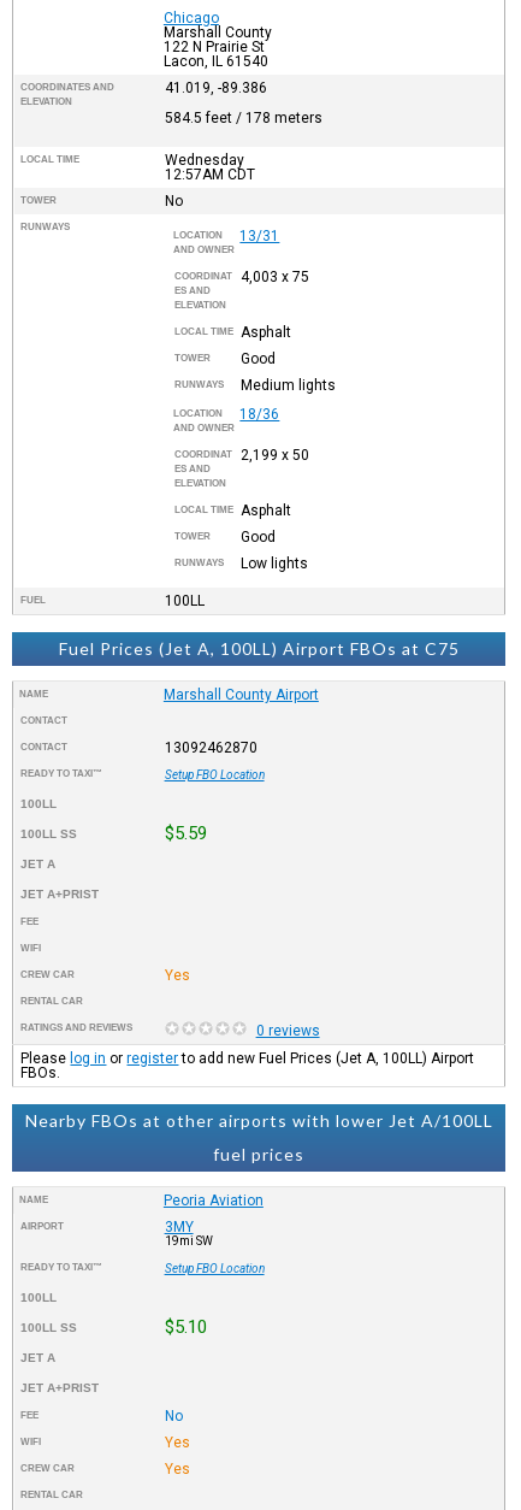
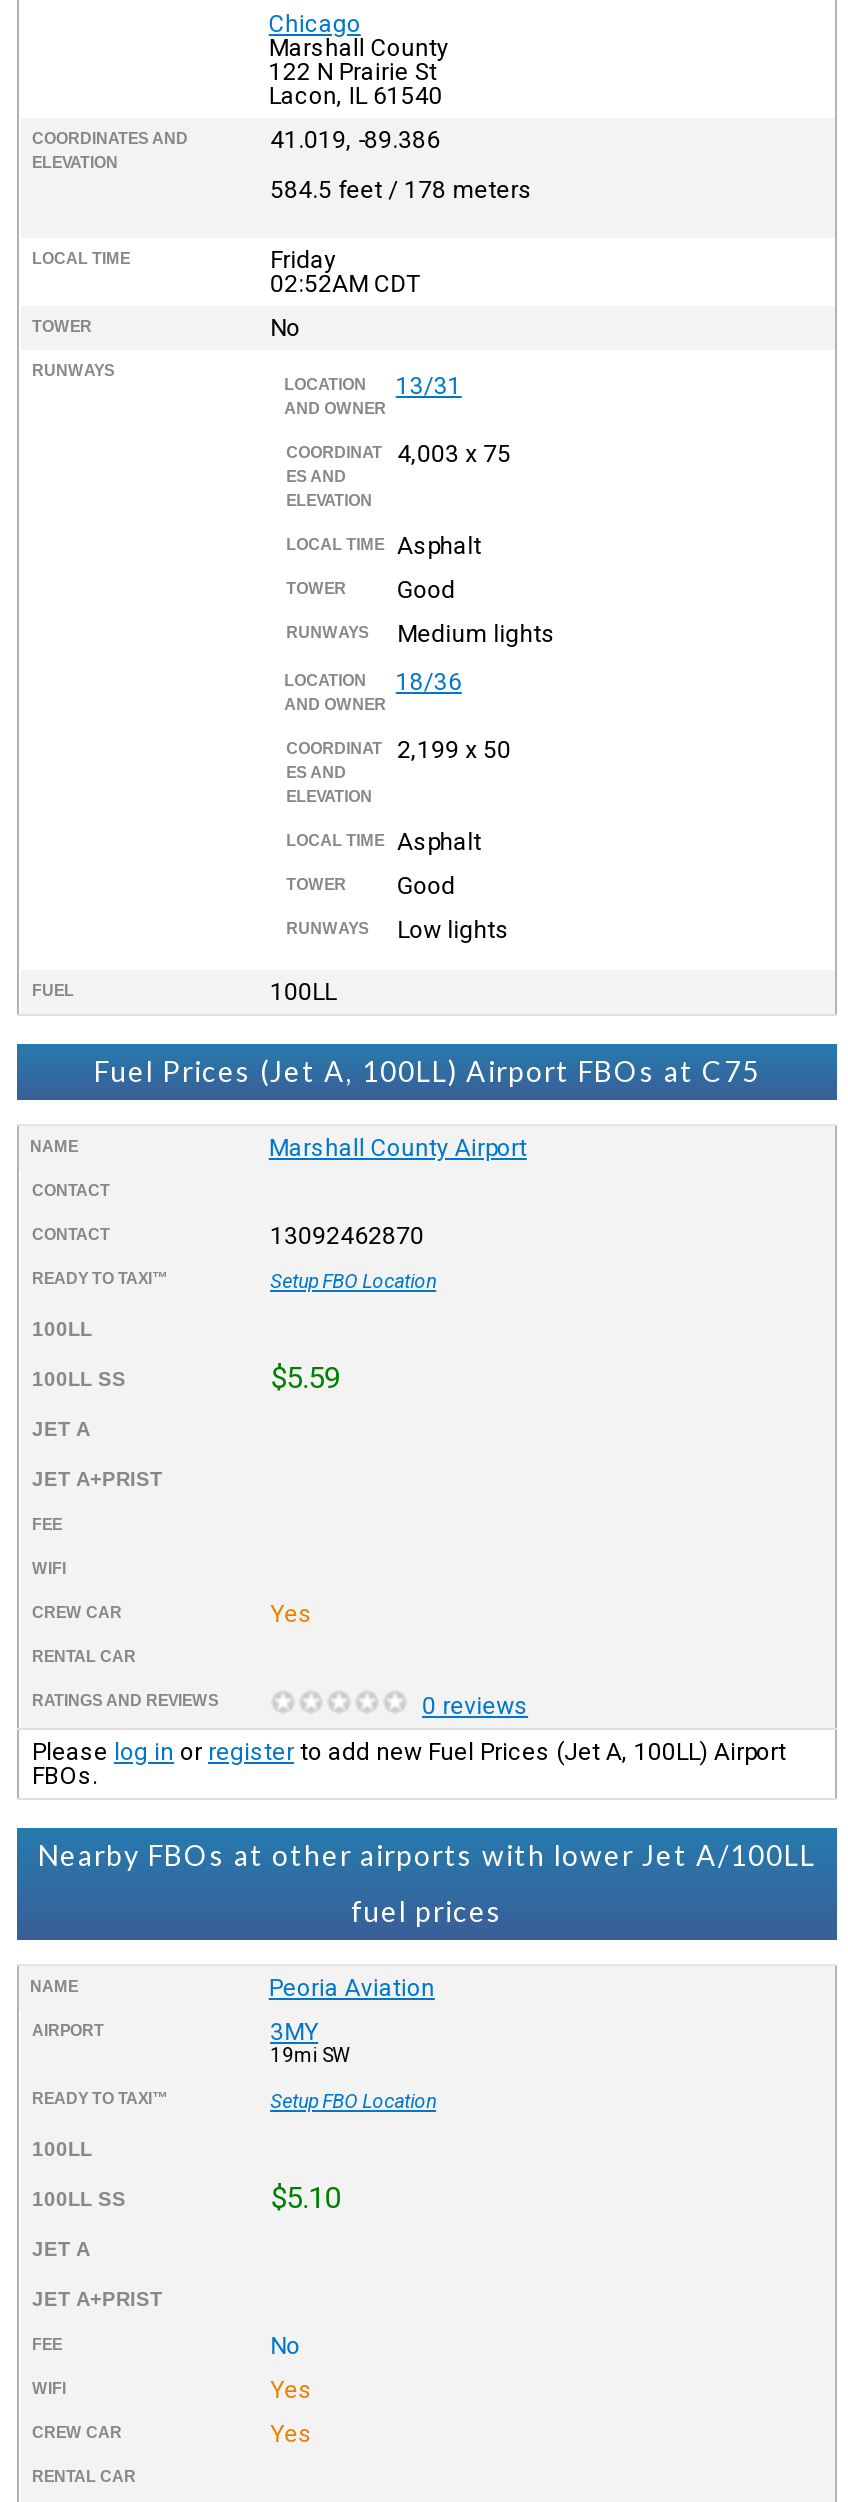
- Wednesday
- 12:57AM CDT
+ Friday
+ 02:52AM CDT
